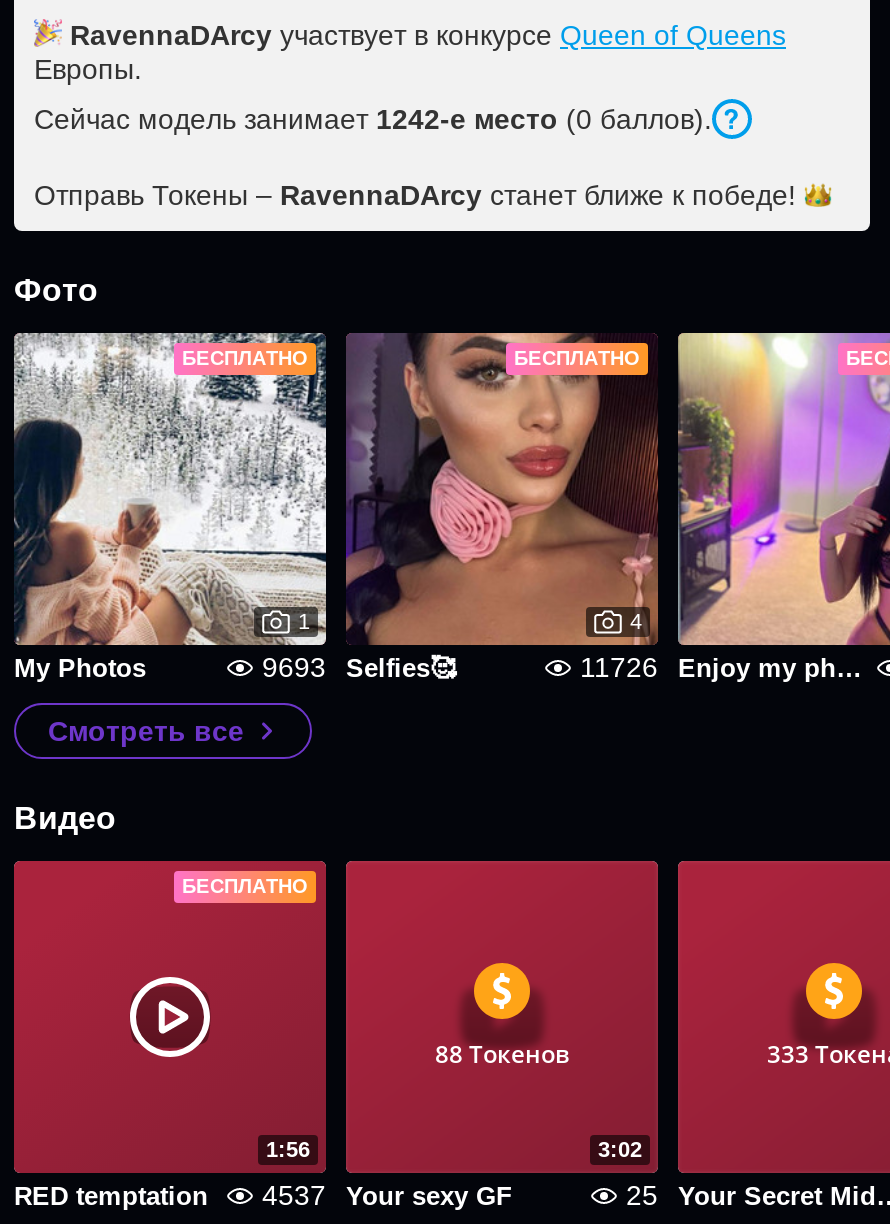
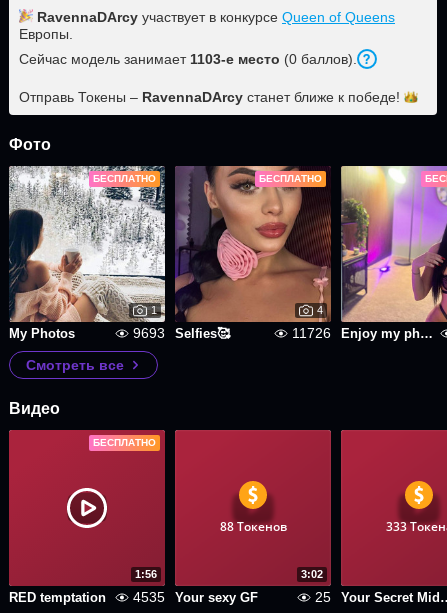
- Сейчас модель занимает 1242-е место (0 баллов).
+ Сейчас модель занимает 1103-е место (0 баллов).

- RED temptation 4537 Your sexy GF
+ RED temptation 4535 Your sexy GF
